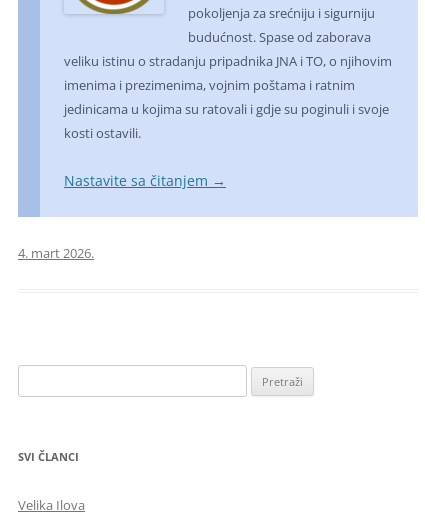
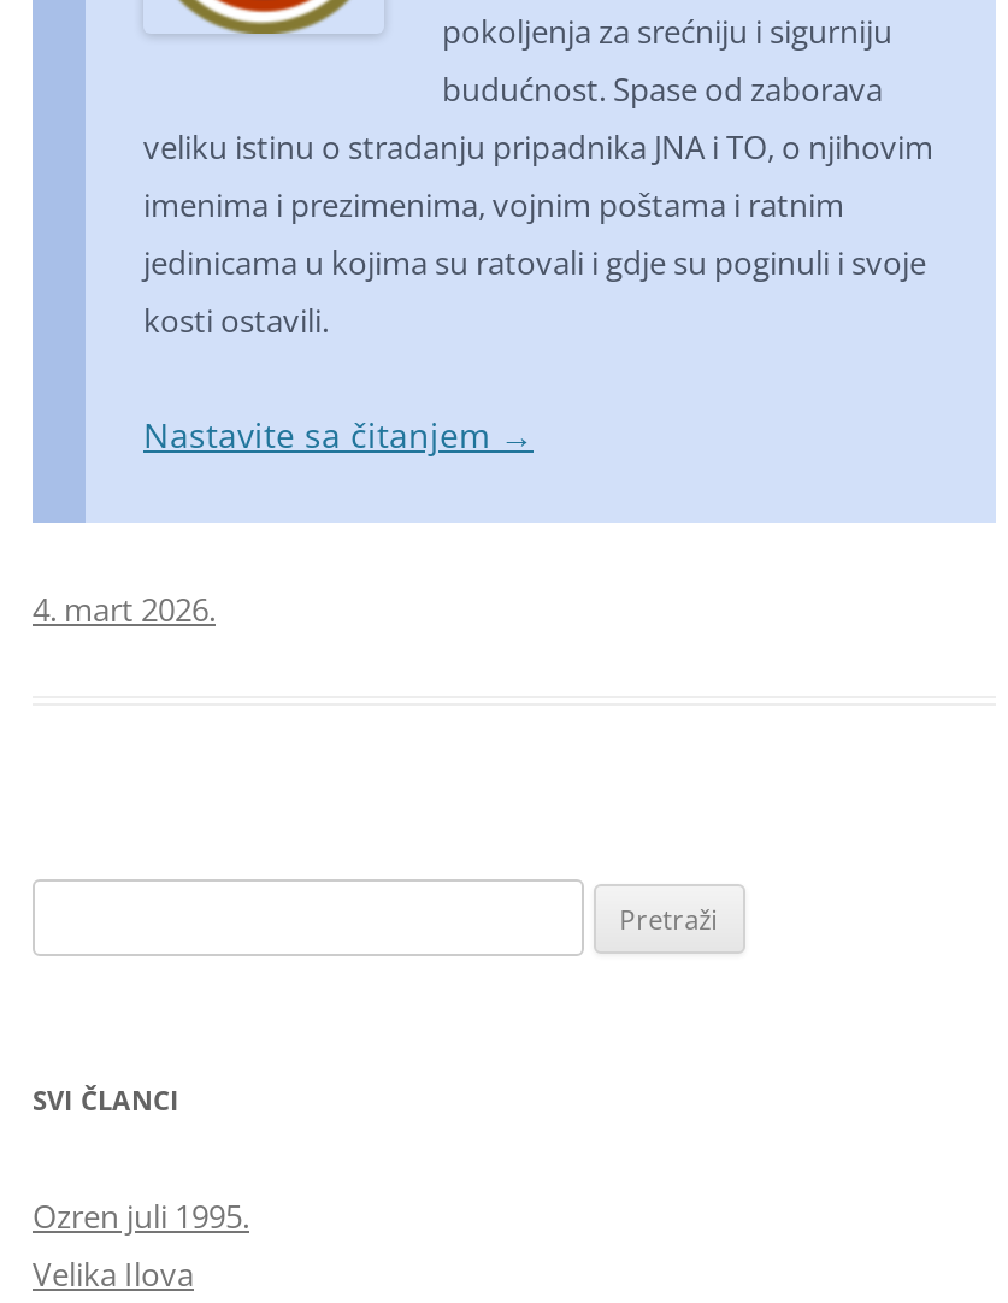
+ Ozren juli 1995.
